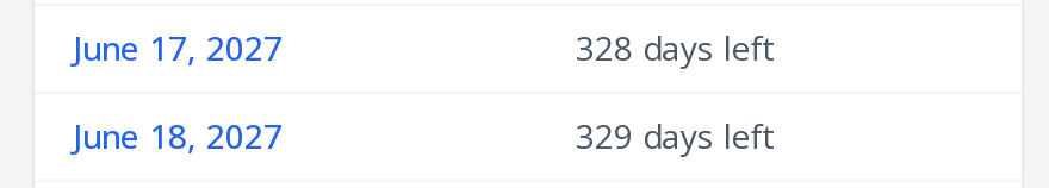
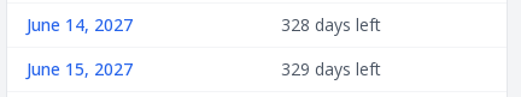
- June 17, 2027
+ June 14, 2027

- June 18, 2027
+ June 15, 2027
